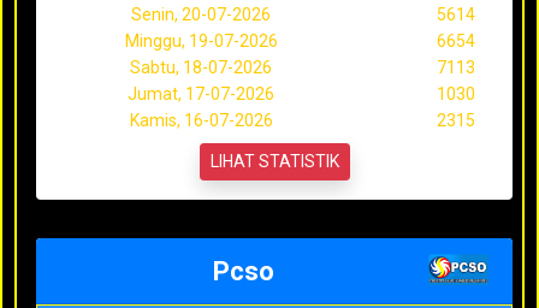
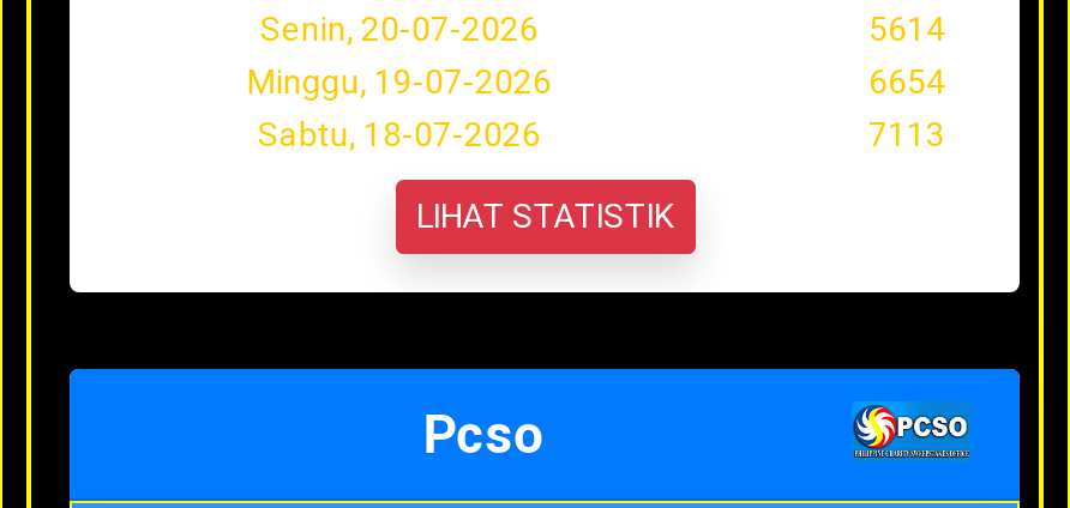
- Jumat, 17-07-2026
- 1030
- Kamis, 16-07-2026
- 2315
